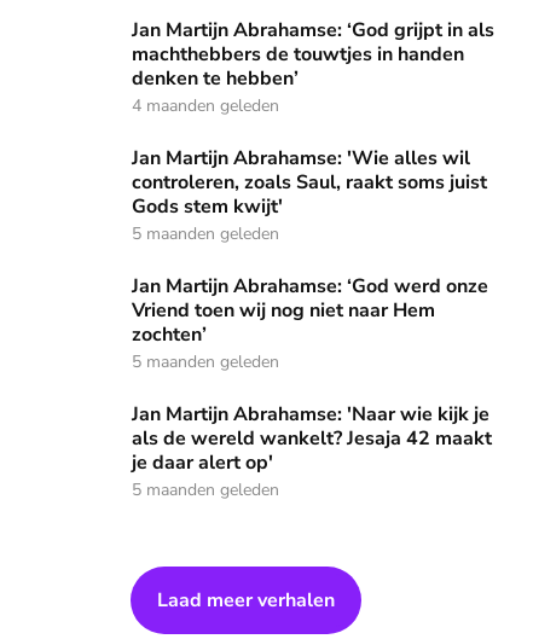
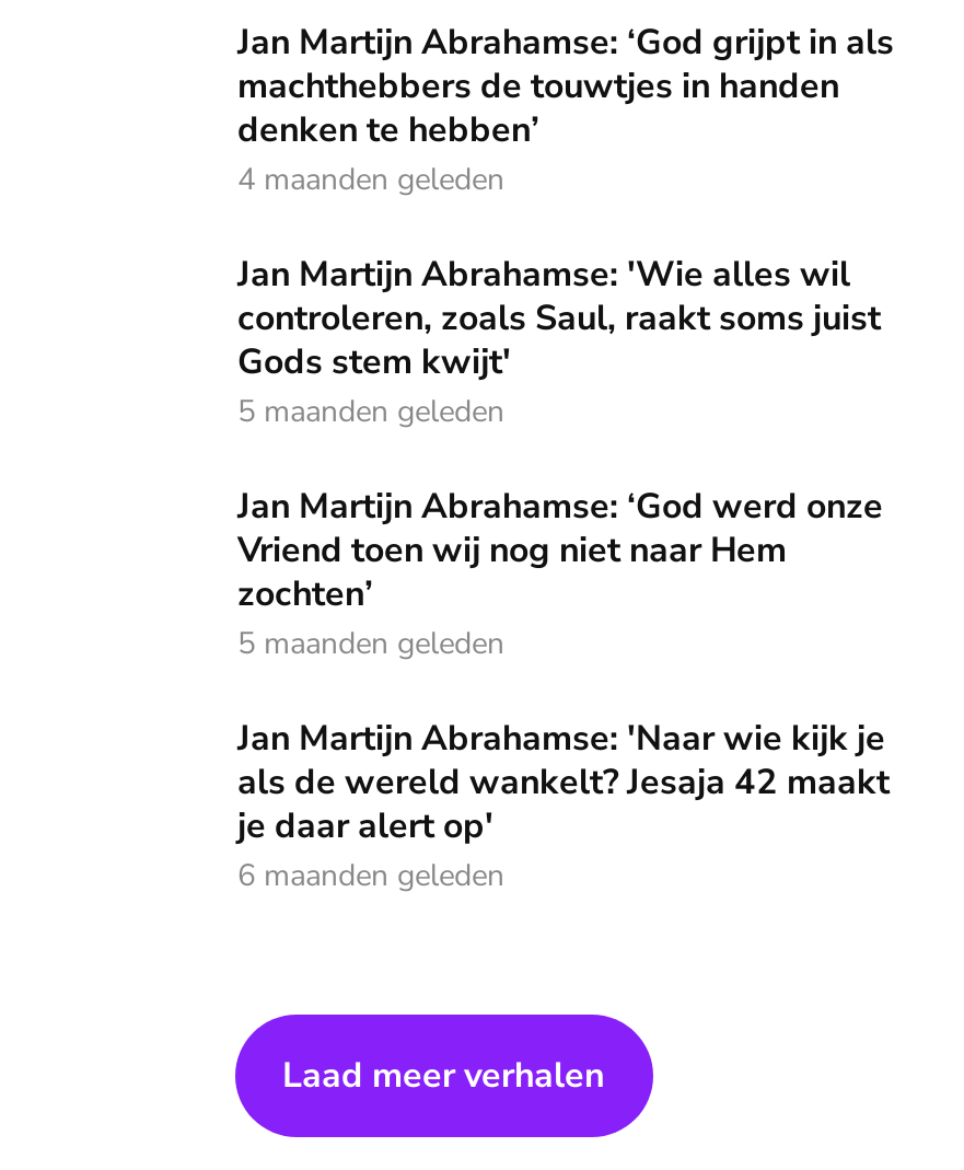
- 5 maanden geleden
+ 6 maanden geleden
